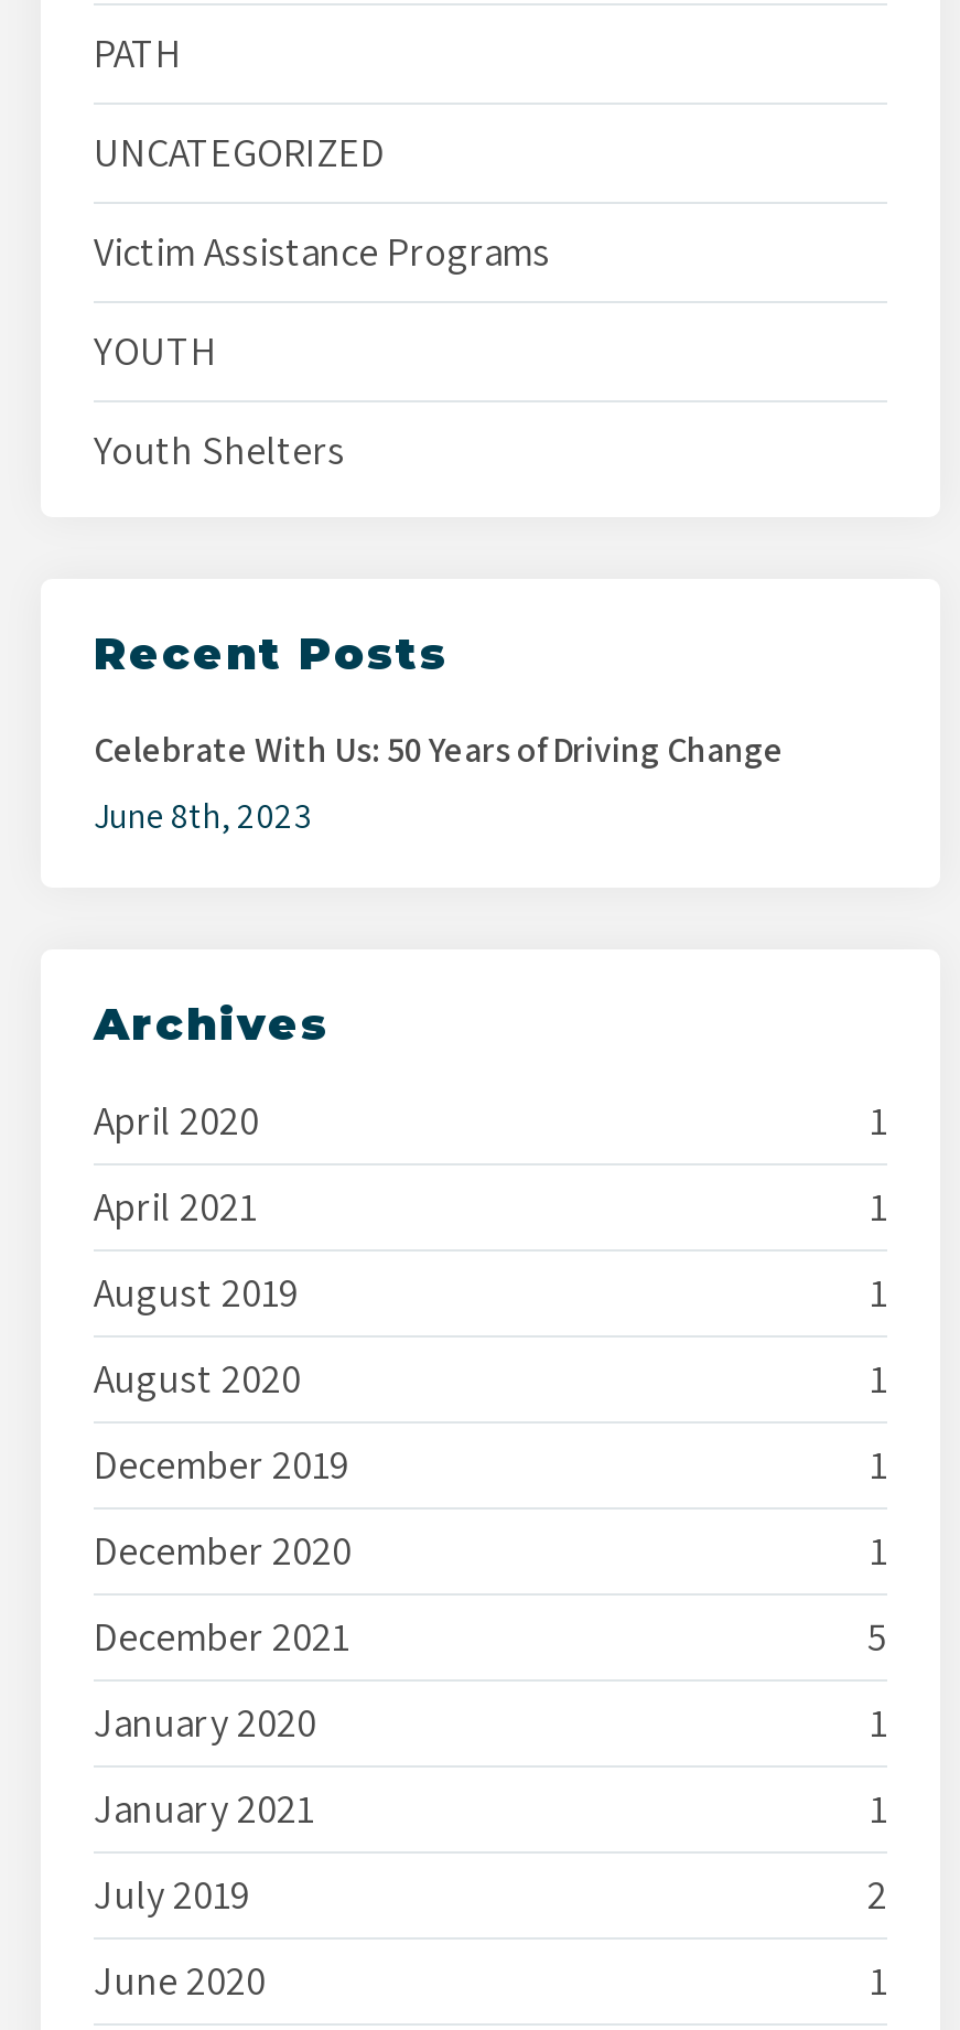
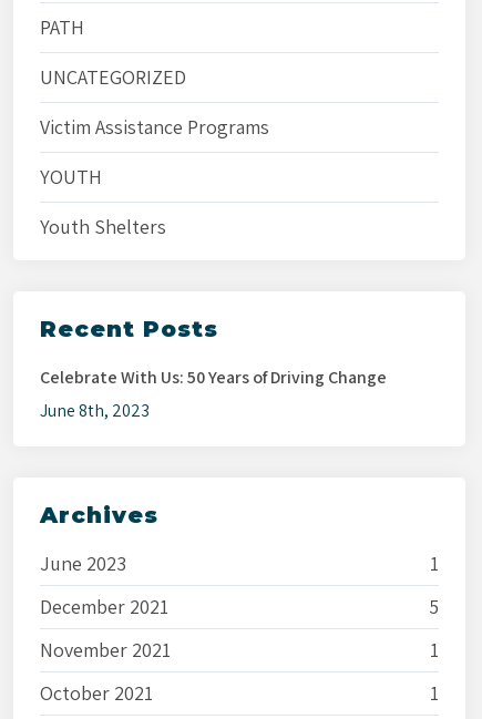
- April 2020
- 1
- April 2021
- 1
- August 2019
- 1
- August 2020
- 1
- December 2019
- 1
- December 2020
+ June 2023

- January 2020
+ November 2021

- January 2021
- 1
- July 2019
- 2
- June 2020
+ October 2021
